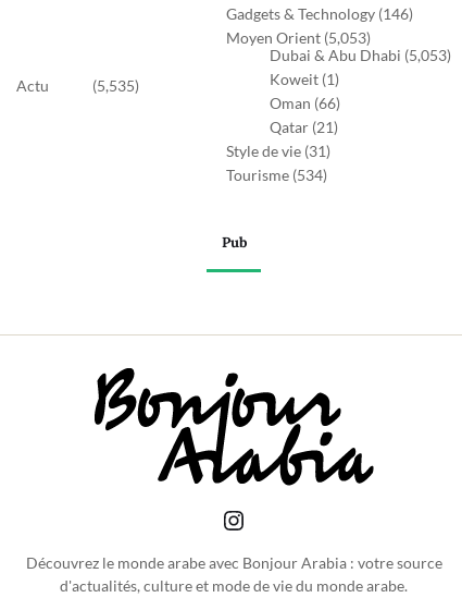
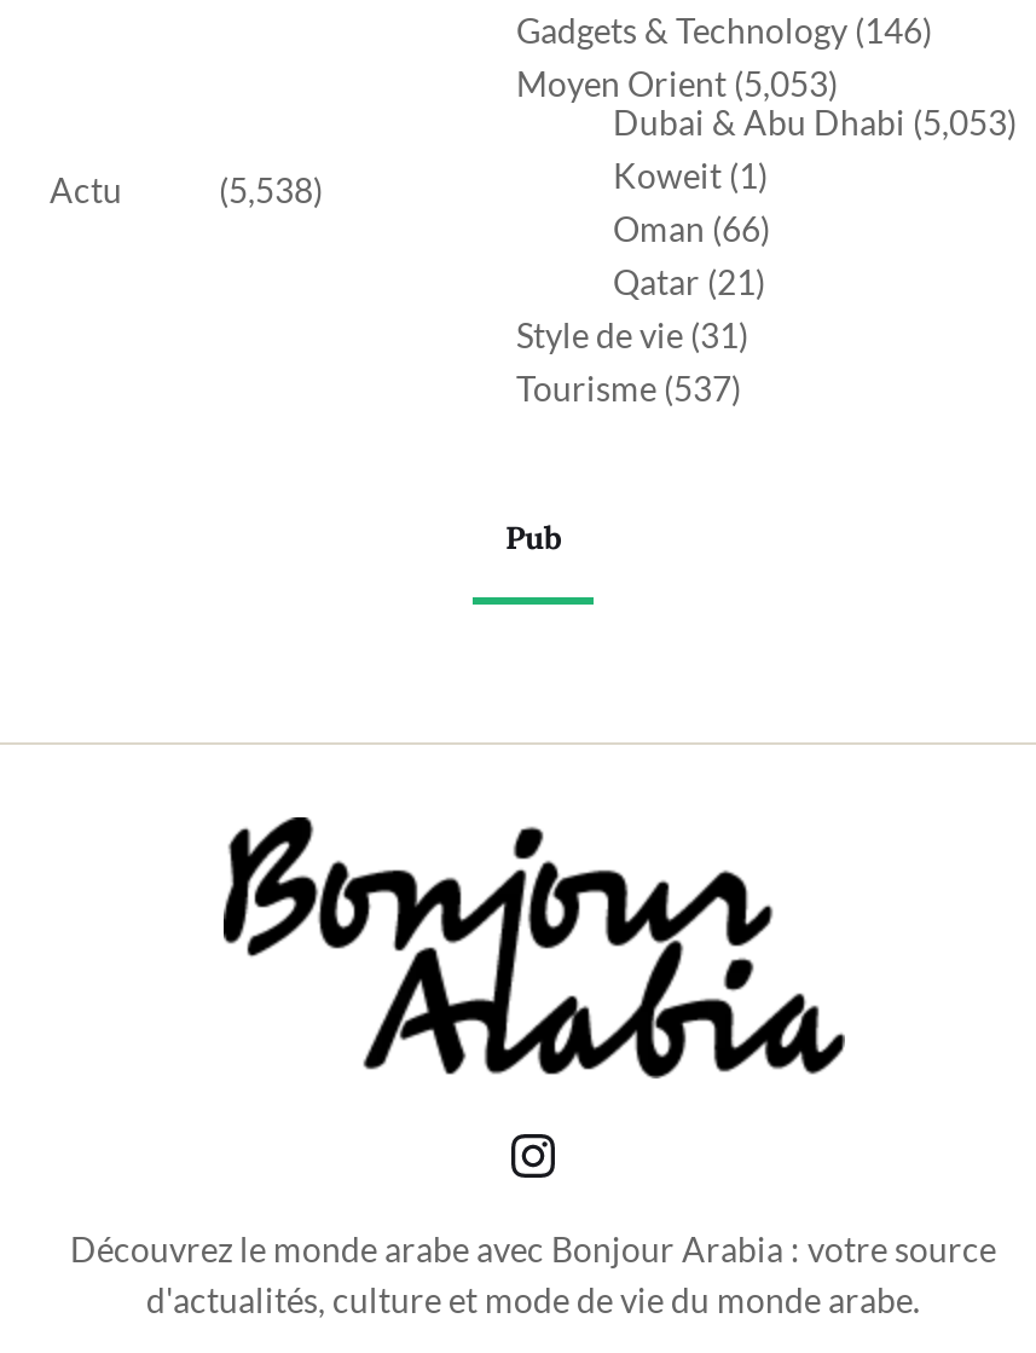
- (5,535)
+ (5,538)

- Tourisme (534)
+ Tourisme (537)
